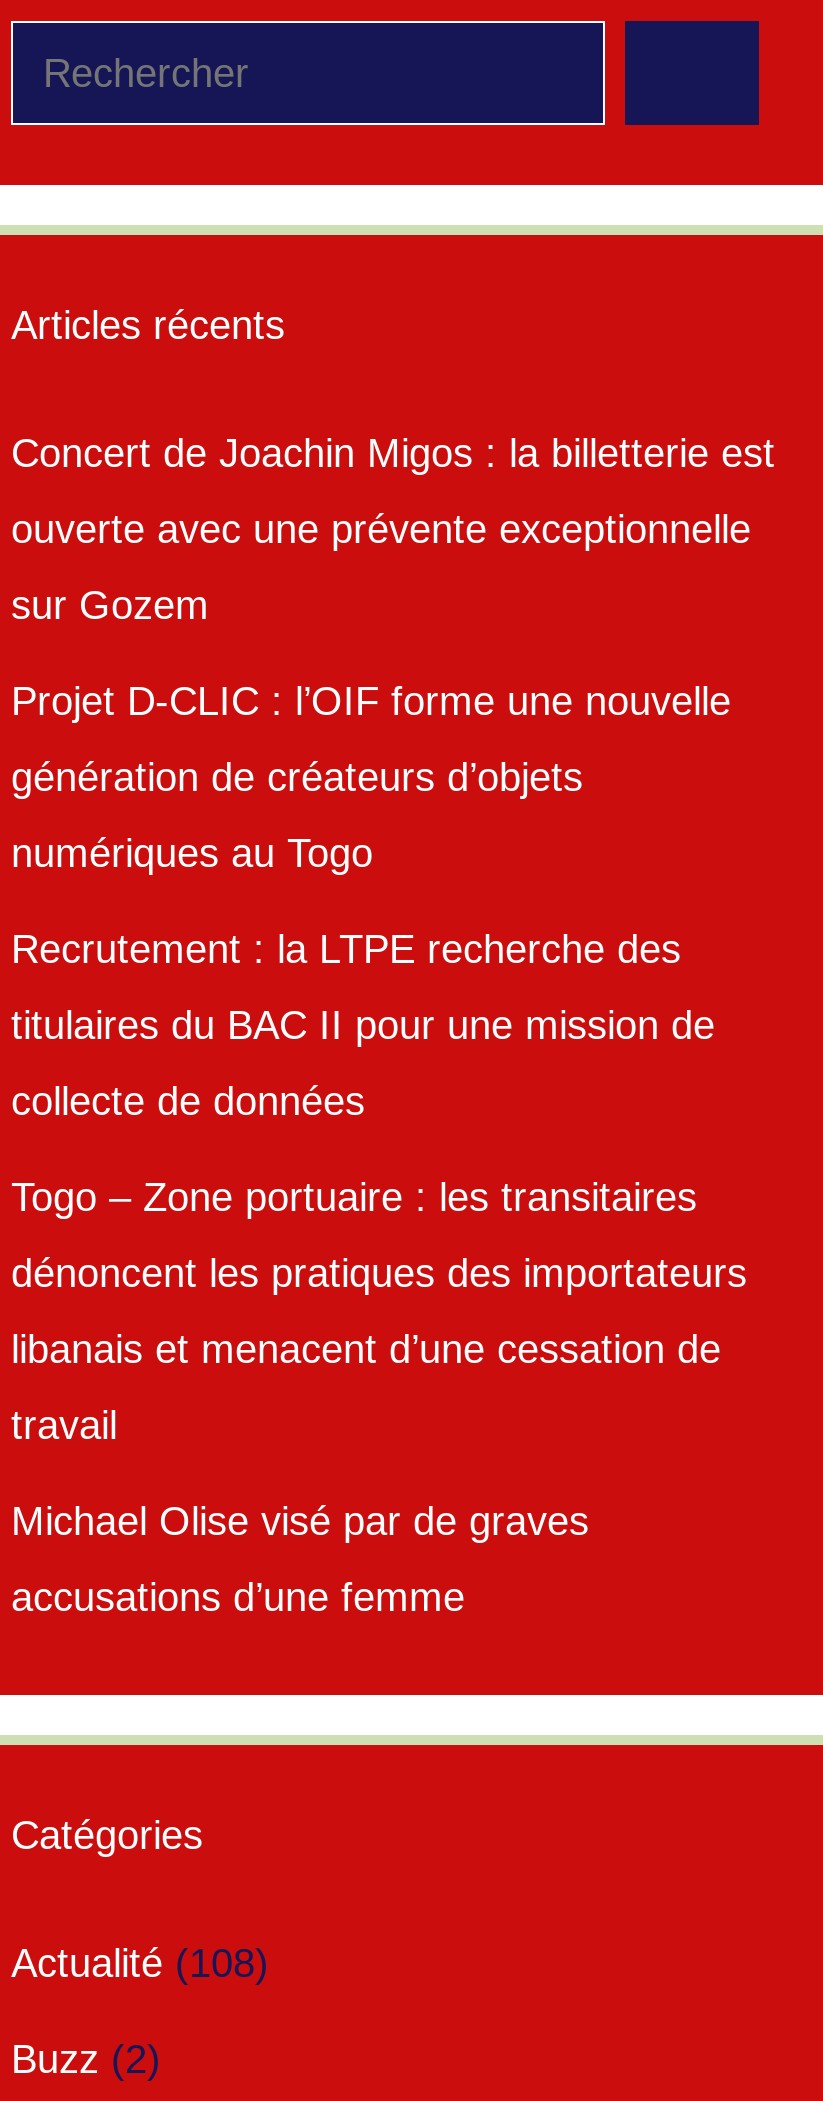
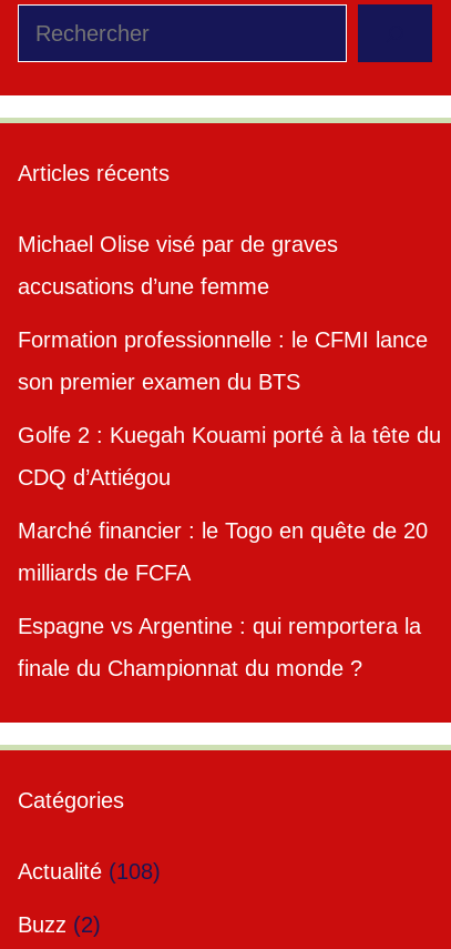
- Concert de Joachin Migos : la billetterie est
- ouverte avec une prévente exceptionnelle
- sur Gozem
- Projet D-CLIC : l’OIF forme une nouvelle
- génération de créateurs d’objets
- numériques au Togo
- Recrutement : la LTPE recherche des
- titulaires du BAC II pour une mission de
- collecte de données
- Togo – Zone portuaire : les transitaires
- dénoncent les pratiques des importateurs
- libanais et menacent d’une cessation de
- travail

moved up: Michael Olise visé par de graves | accusations d’une femme

+ Formation professionnelle : le CFMI lance
+ son premier examen du BTS
+ Golfe 2 : Kuegah Kouami porté à la tête du
+ CDQ d’Attiégou
+ Marché financier : le Togo en quête de 20
+ milliards de FCFA
+ Espagne vs Argentine : qui remportera la
+ finale du Championnat du monde ?
